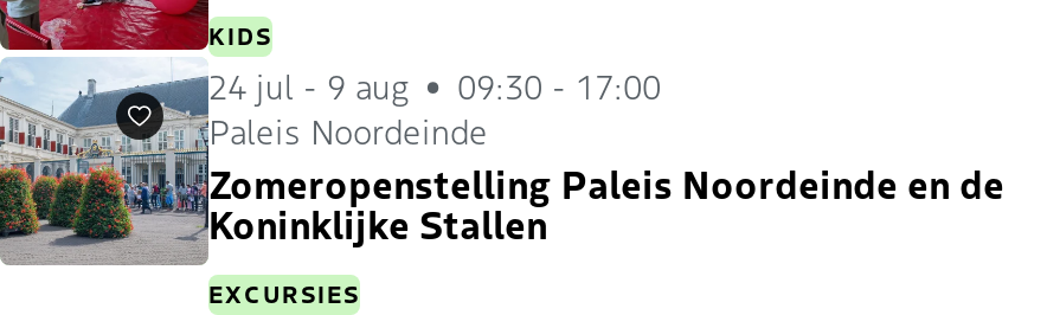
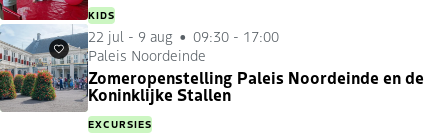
- 24 jul - 9 aug 09:30 - 17:00
+ 22 jul - 9 aug 09:30 - 17:00
